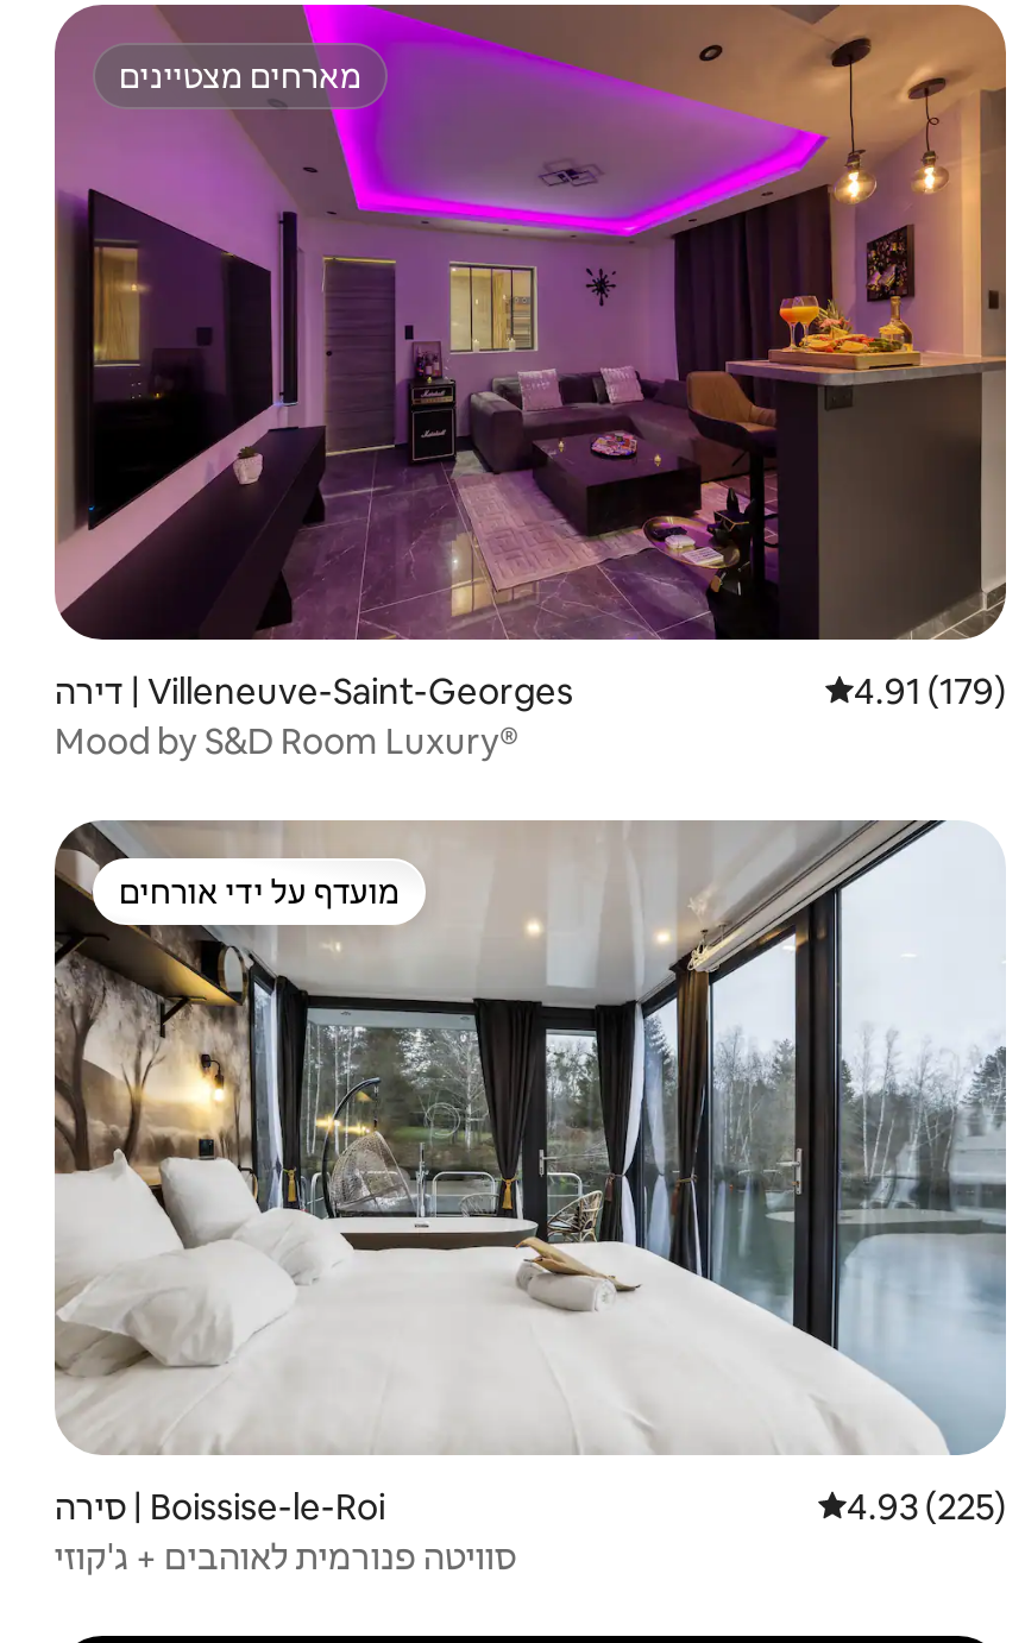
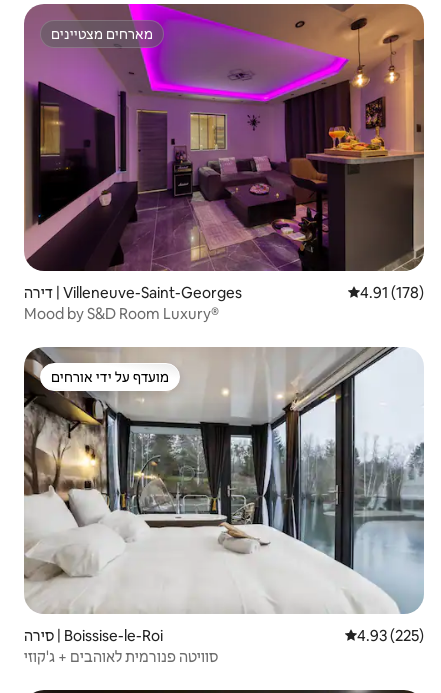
- 4.91 (179)
+ 4.91 (178)
